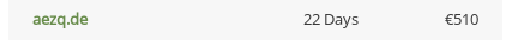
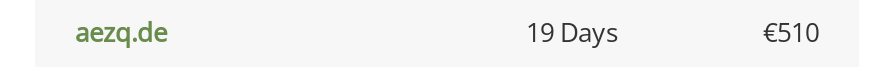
- 22 Days
+ 19 Days
